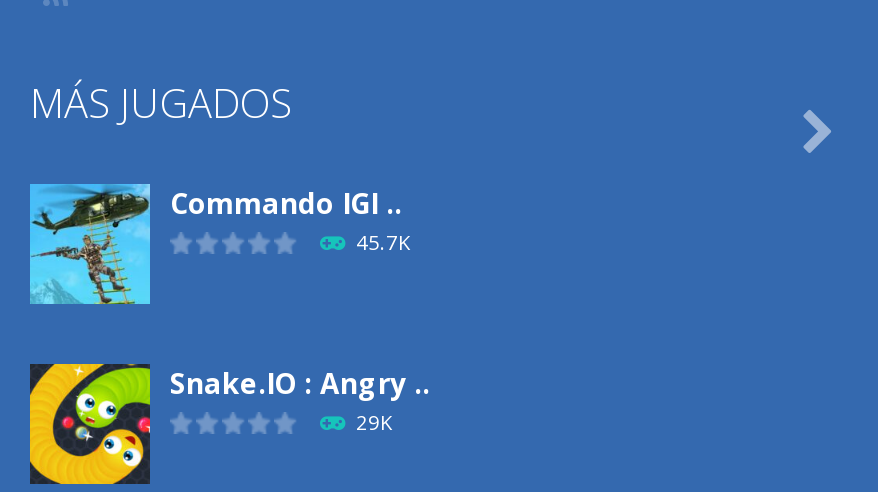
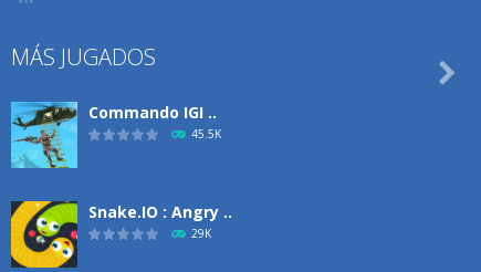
- 45.7K
+ 45.5K
